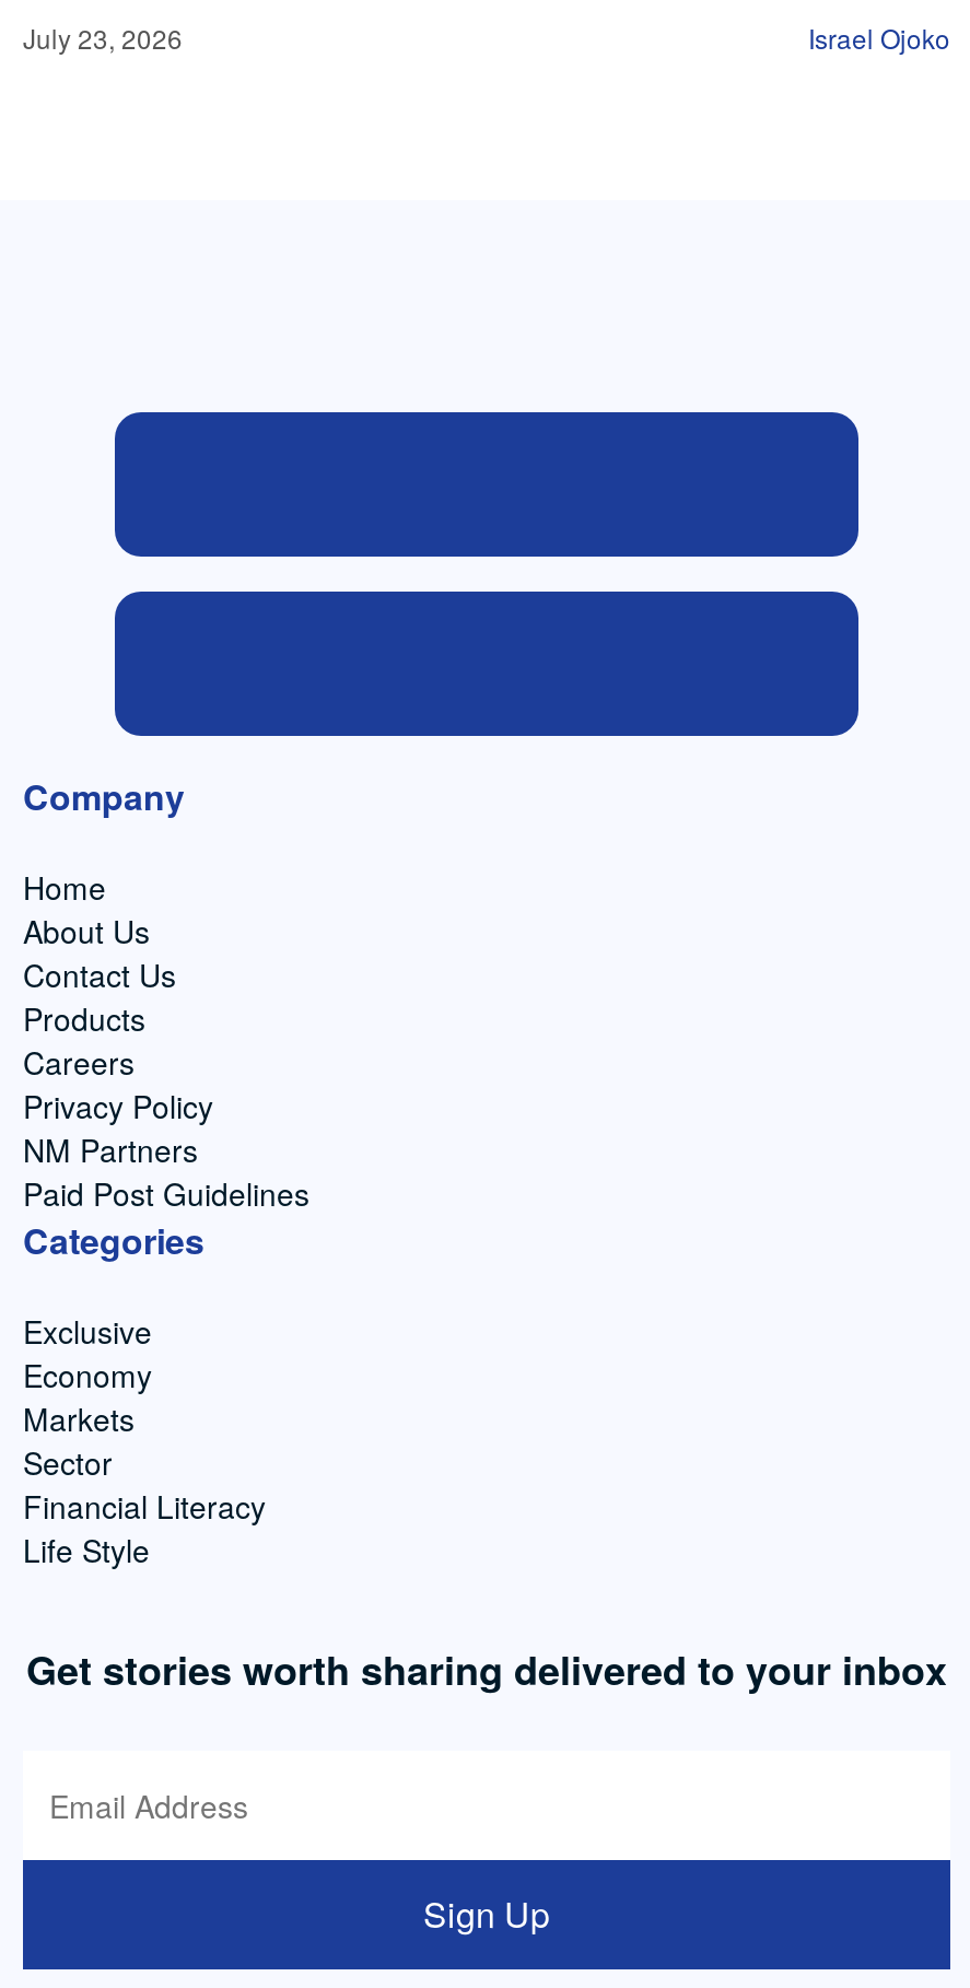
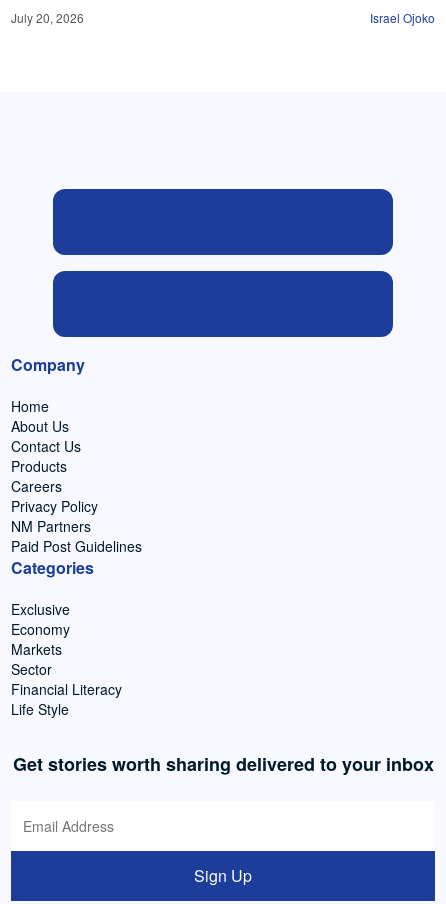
- July 23, 2026
+ July 20, 2026
